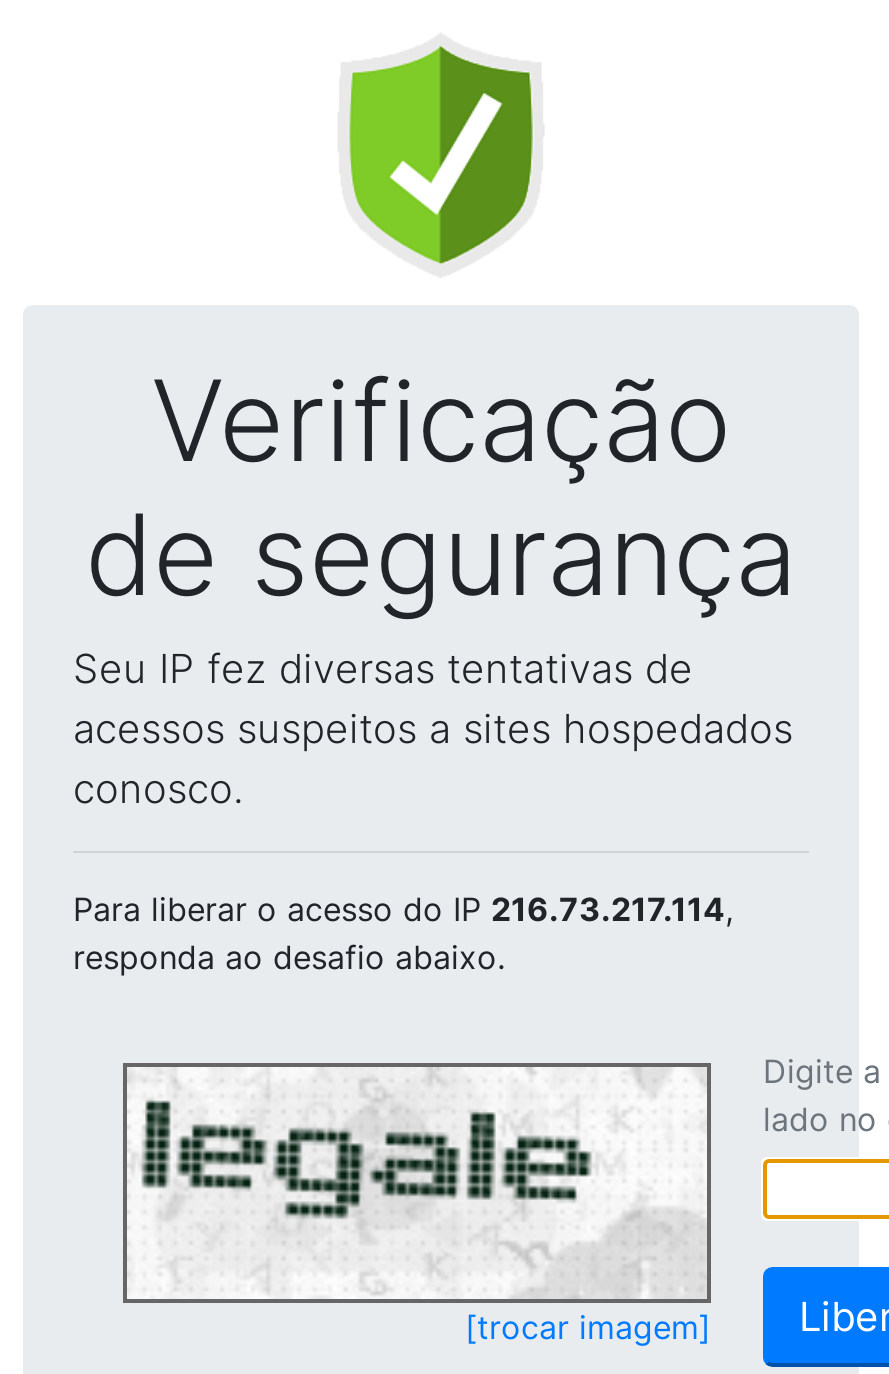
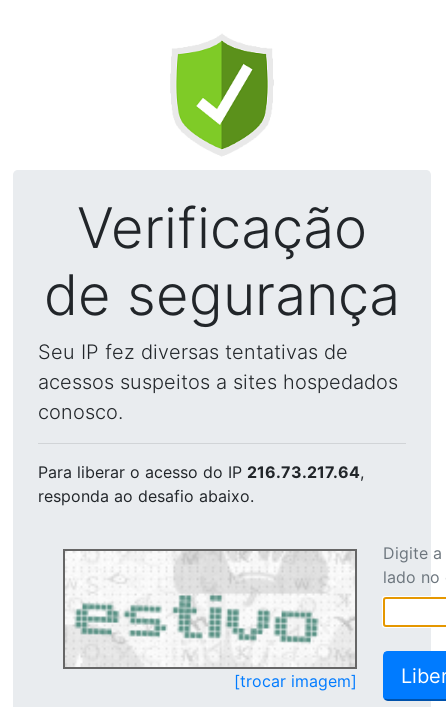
- Para liberar o acesso do IP 216.73.217.114,
+ Para liberar o acesso do IP 216.73.217.64,

- [image]
+ [image]
